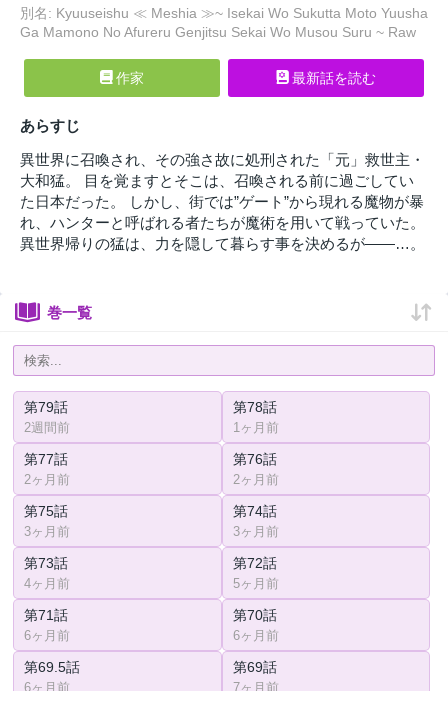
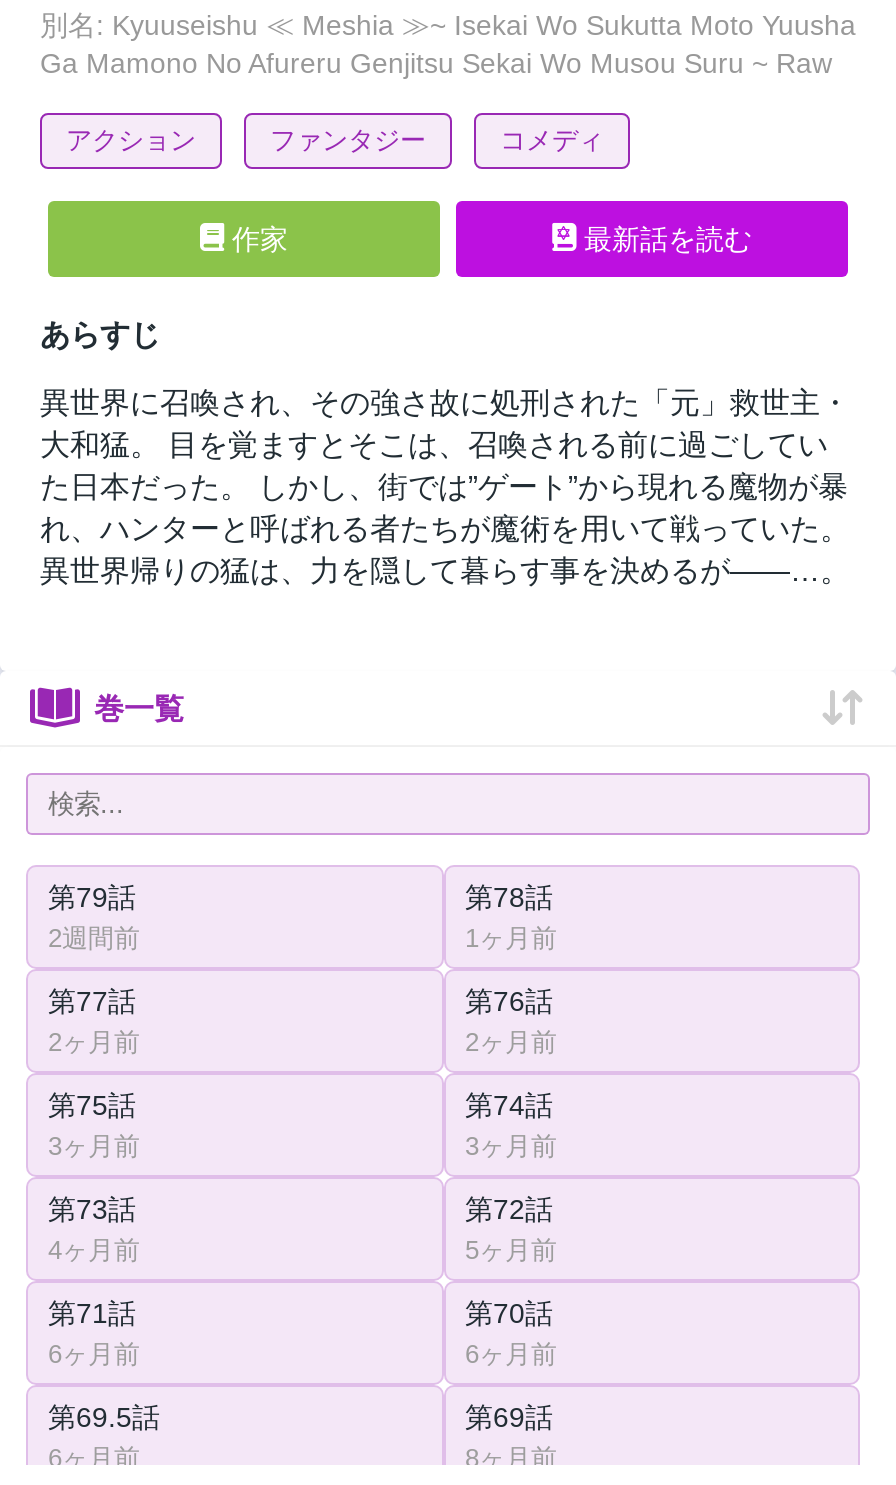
+ アクション
+ ファンタジー
+ コメディ

- 7ヶ月前
+ 8ヶ月前
